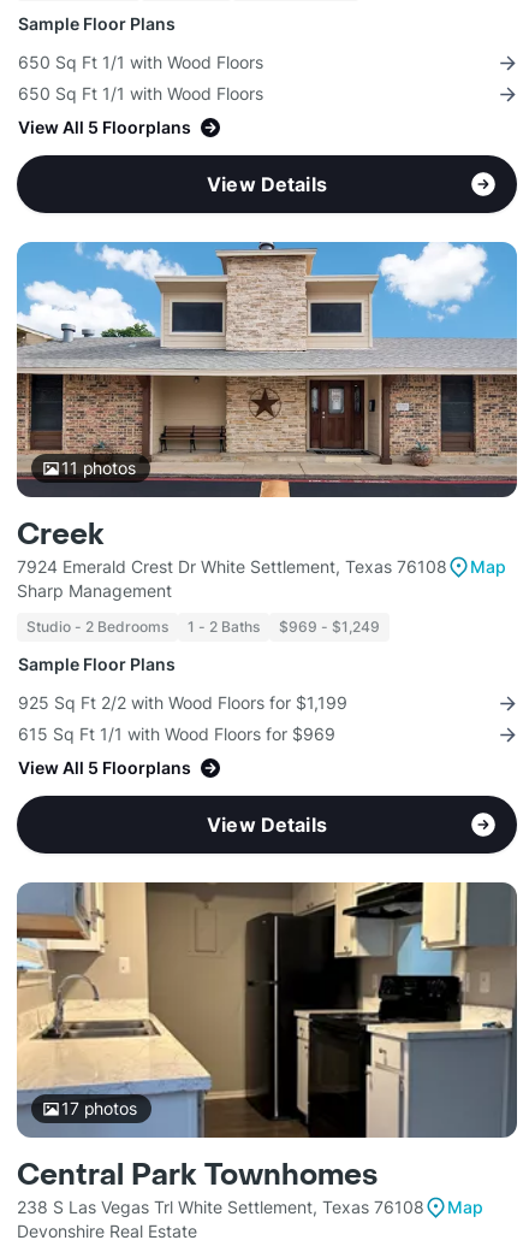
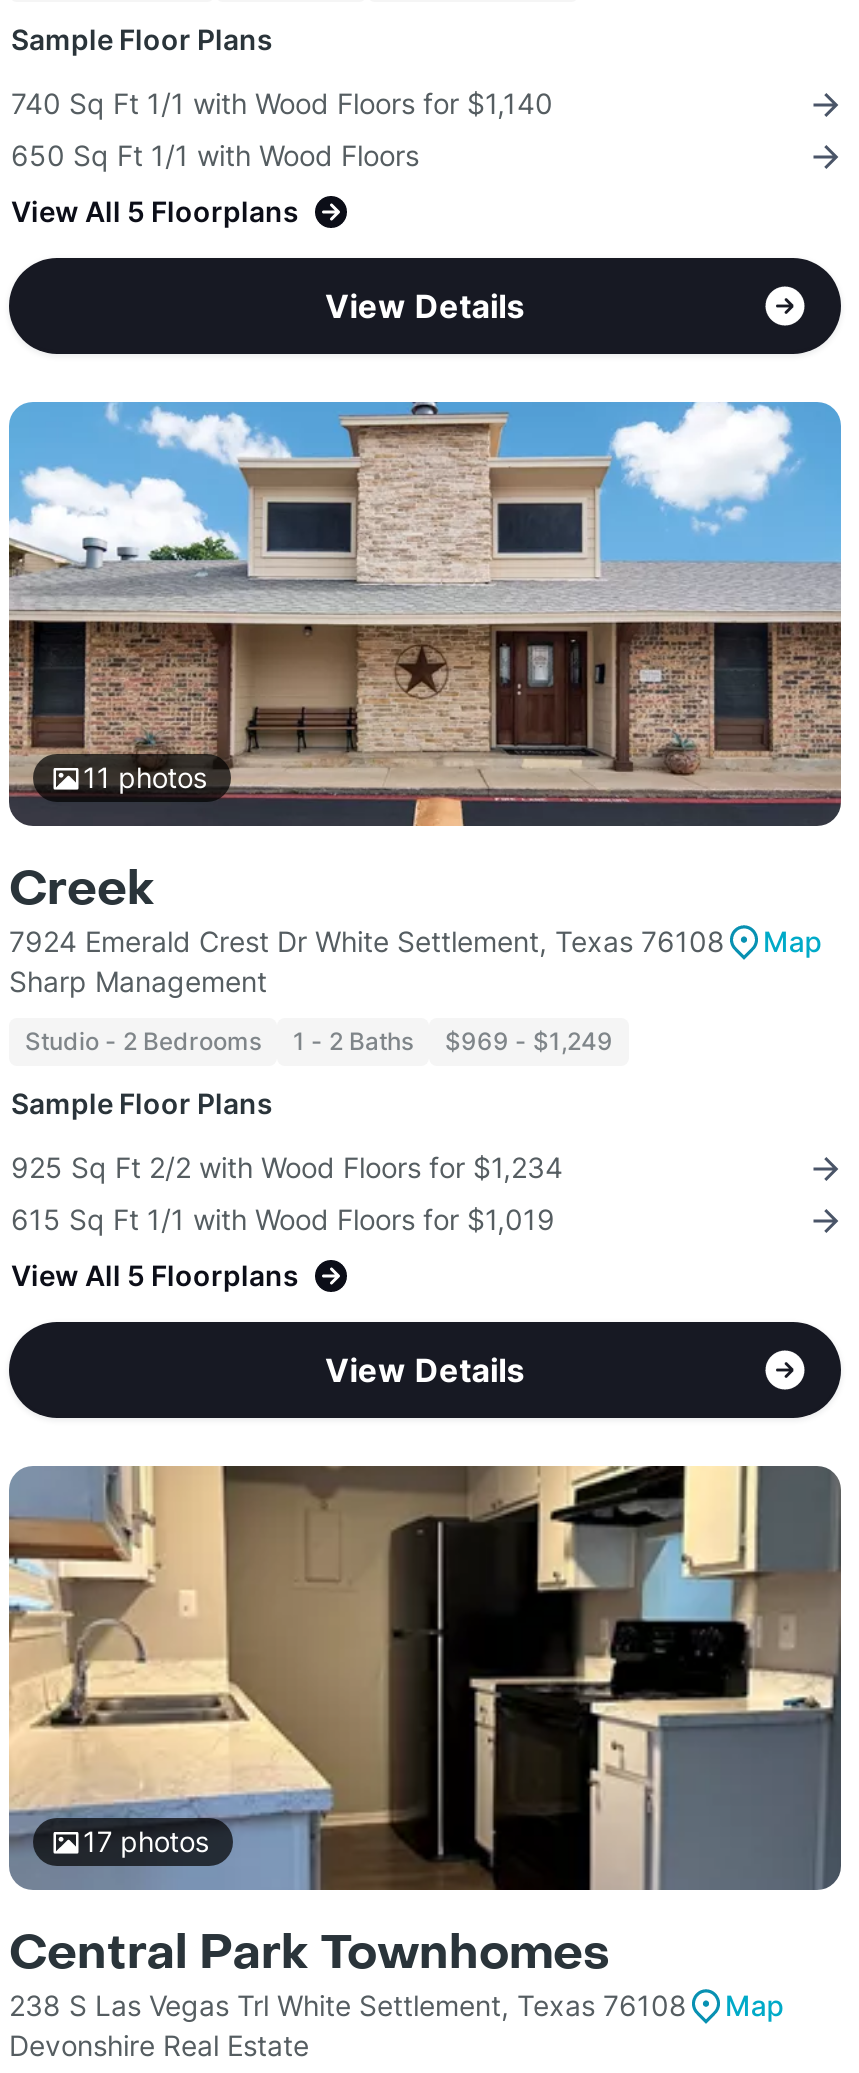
- 650 Sq Ft 1/1 with Wood Floors
+ 740 Sq Ft 1/1 with Wood Floors for $1,140

- 925 Sq Ft 2/2 with Wood Floors for $1,199
+ 925 Sq Ft 2/2 with Wood Floors for $1,234

- 615 Sq Ft 1/1 with Wood Floors for $969
+ 615 Sq Ft 1/1 with Wood Floors for $1,019
